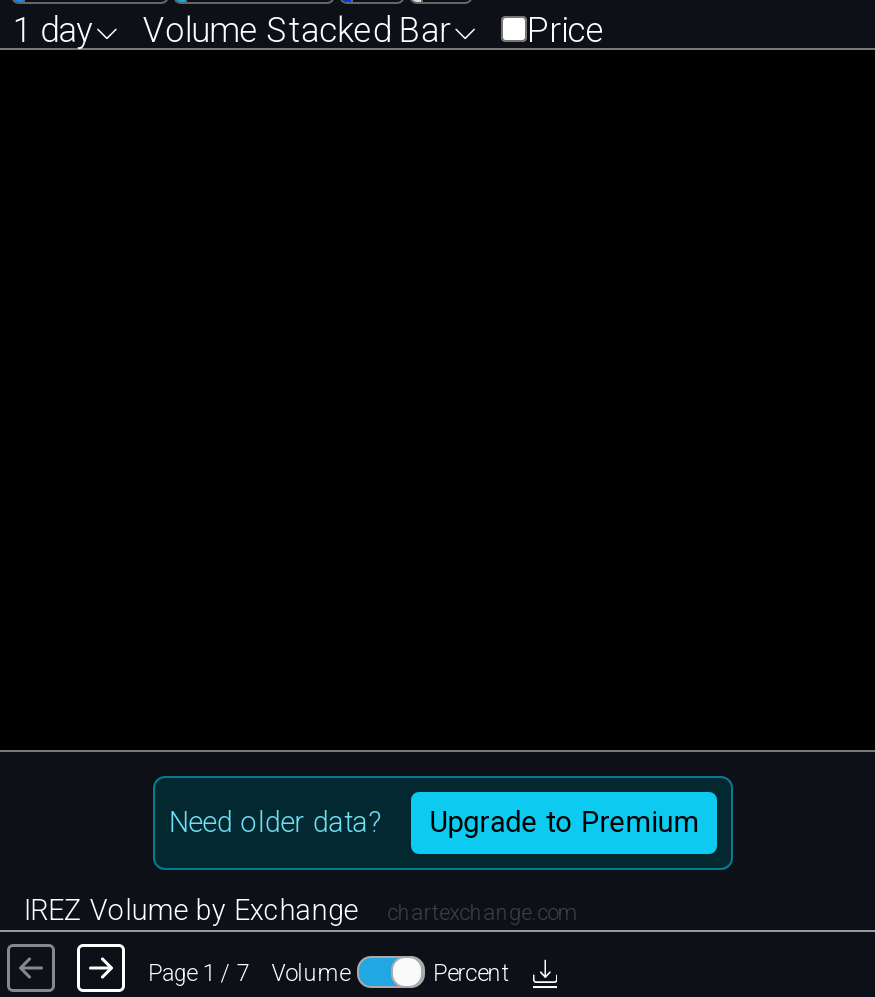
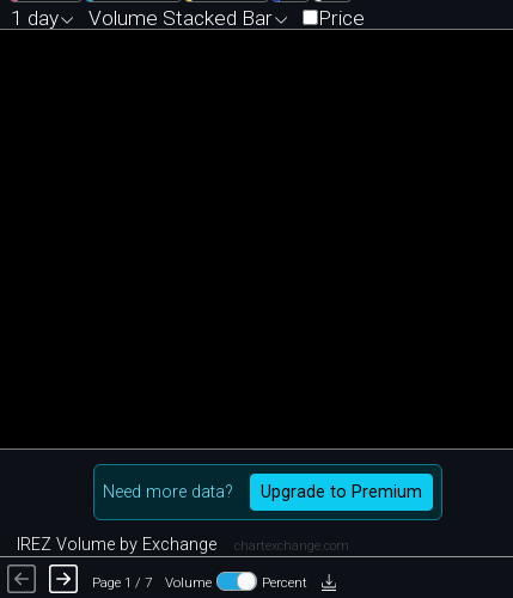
- Need older data?
+ Need more data?
